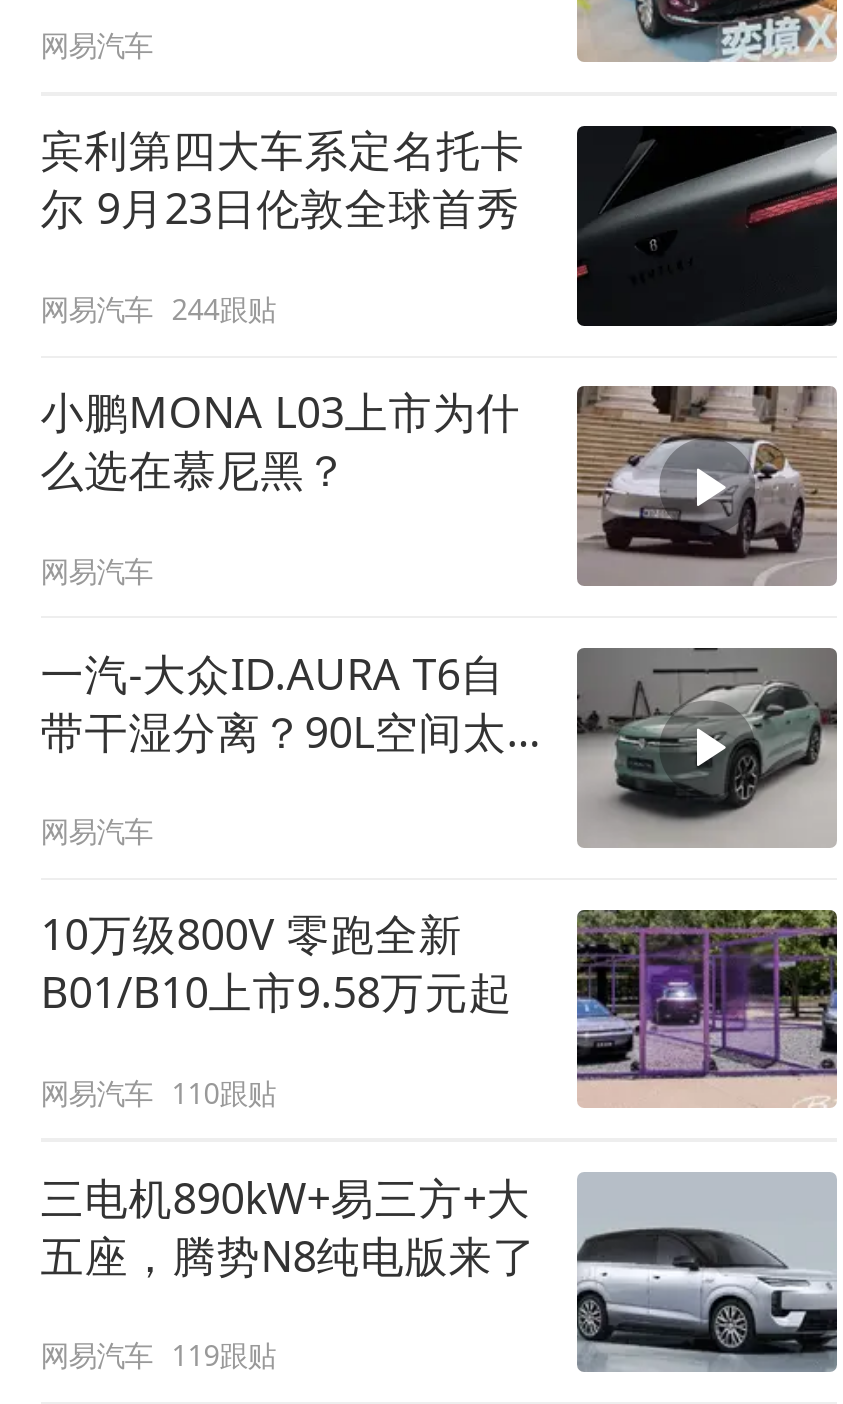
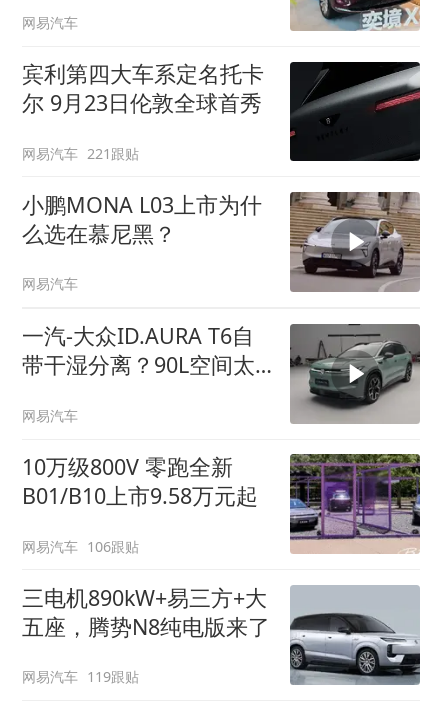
- 网易汽车 244跟贴
+ 网易汽车 221跟贴

- 网易汽车 110跟贴
+ 网易汽车 106跟贴
